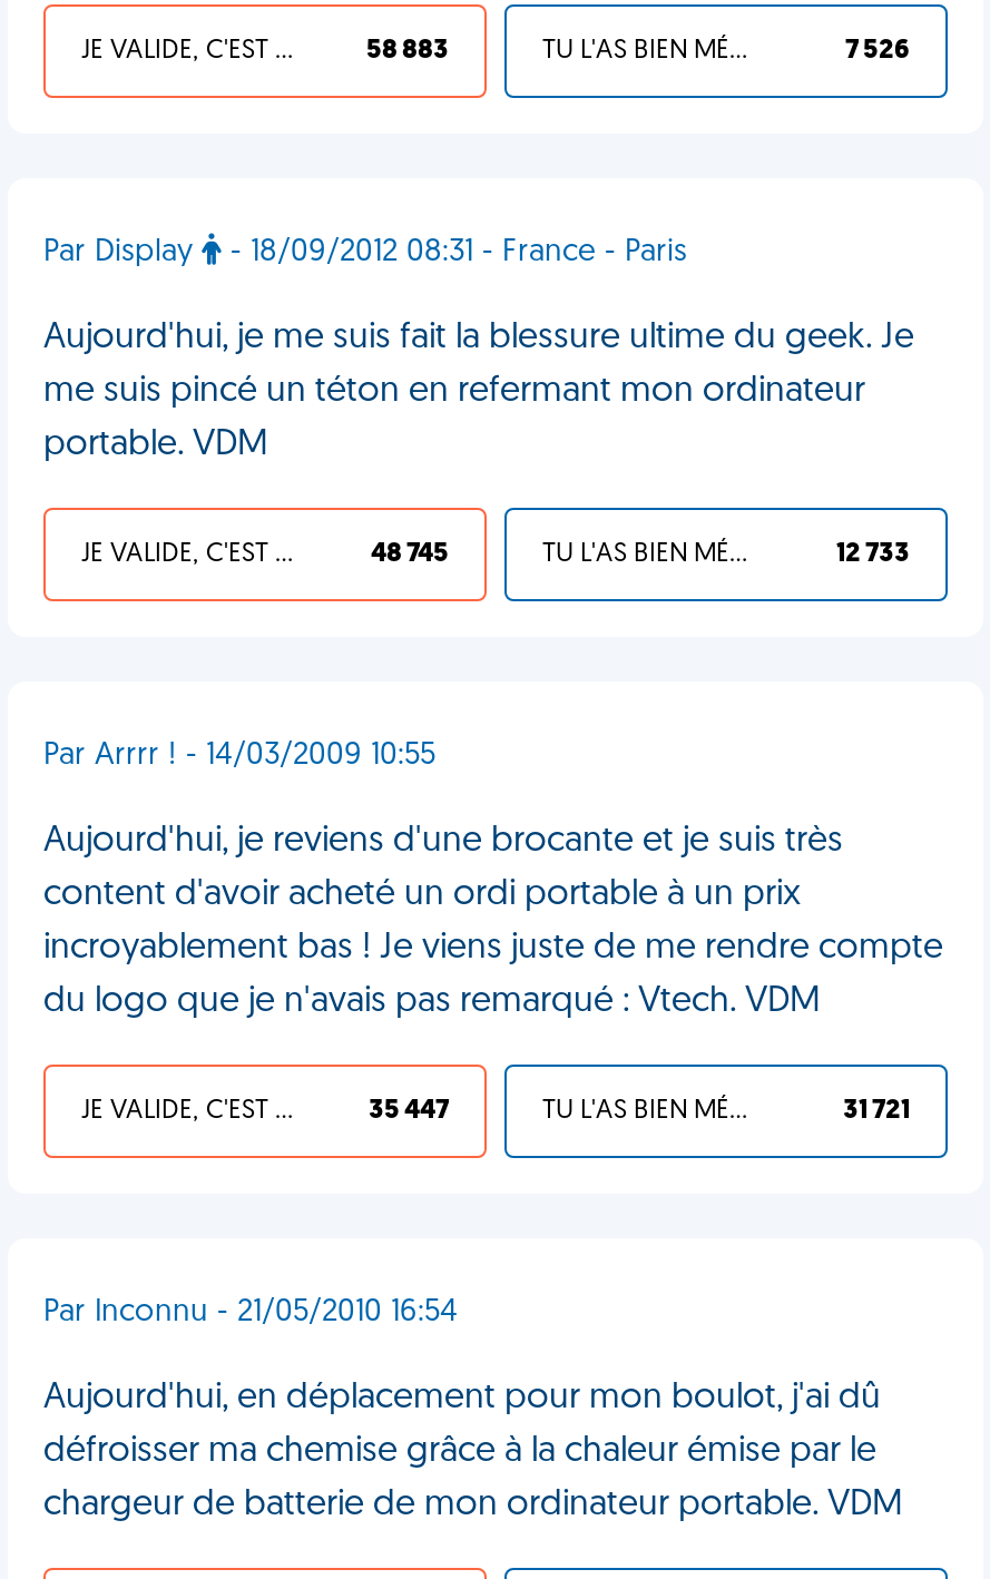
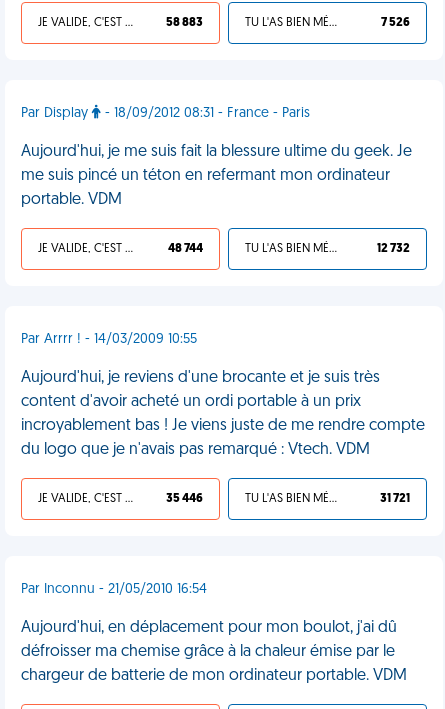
- 48 745
+ 48 744

- 12 733
+ 12 732

- 35 447
+ 35 446
